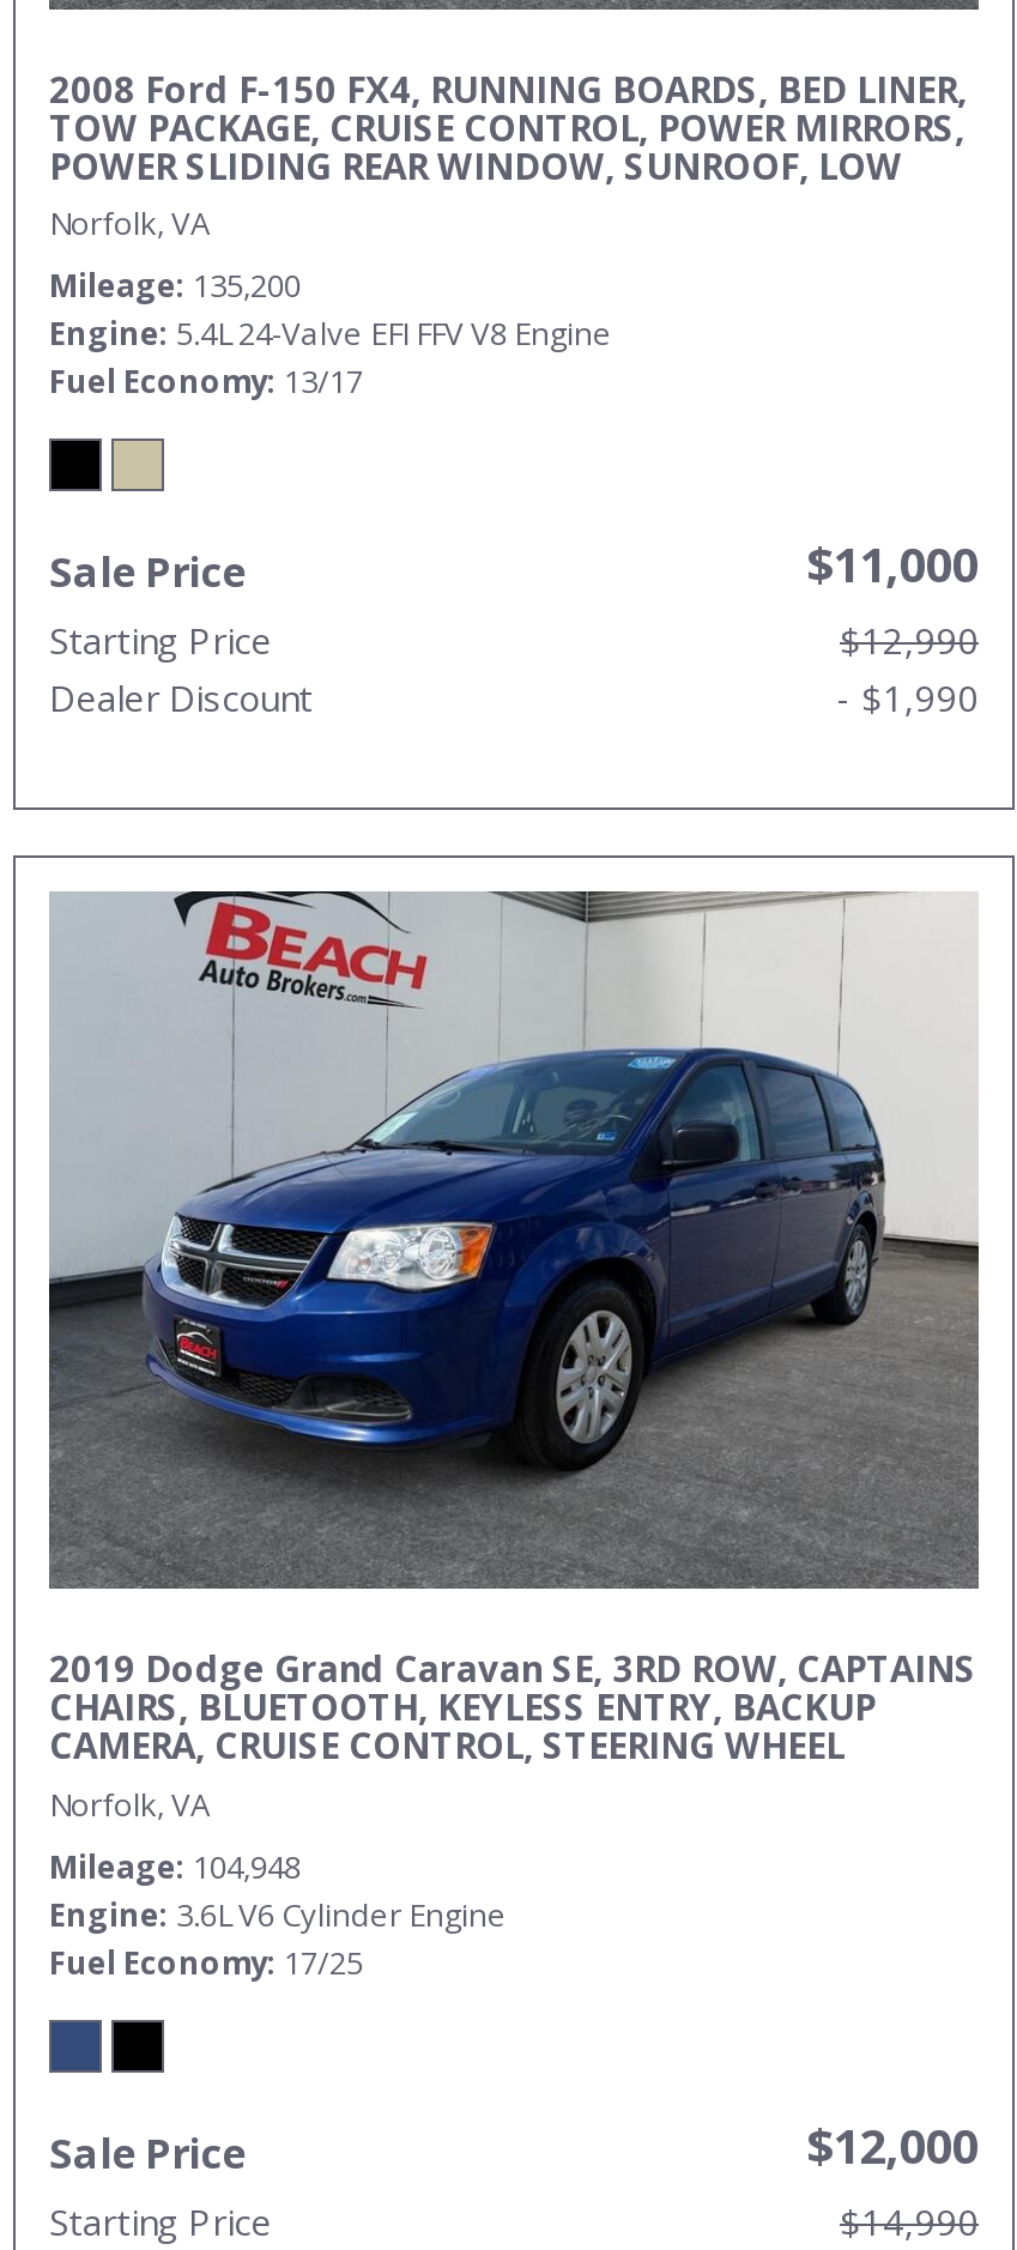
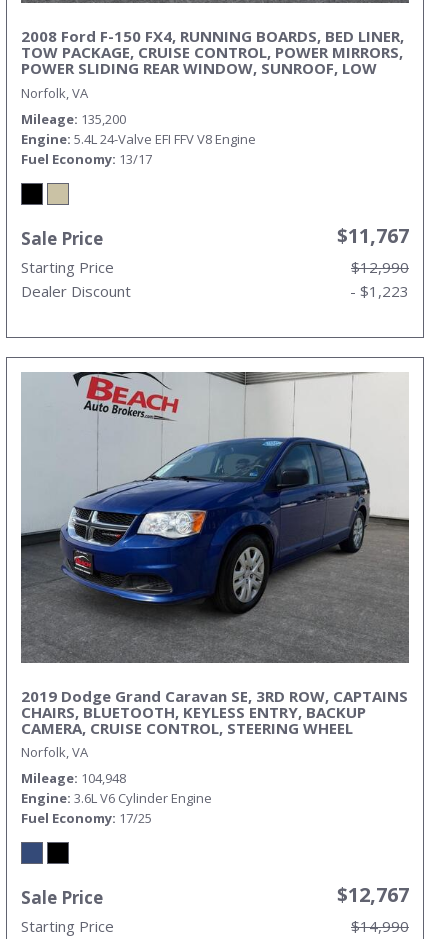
- $11,000
+ $11,767

- - $1,990
+ - $1,223

- $12,000
+ $12,767
